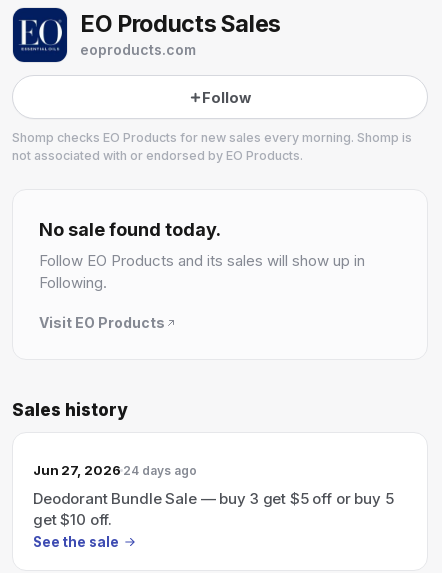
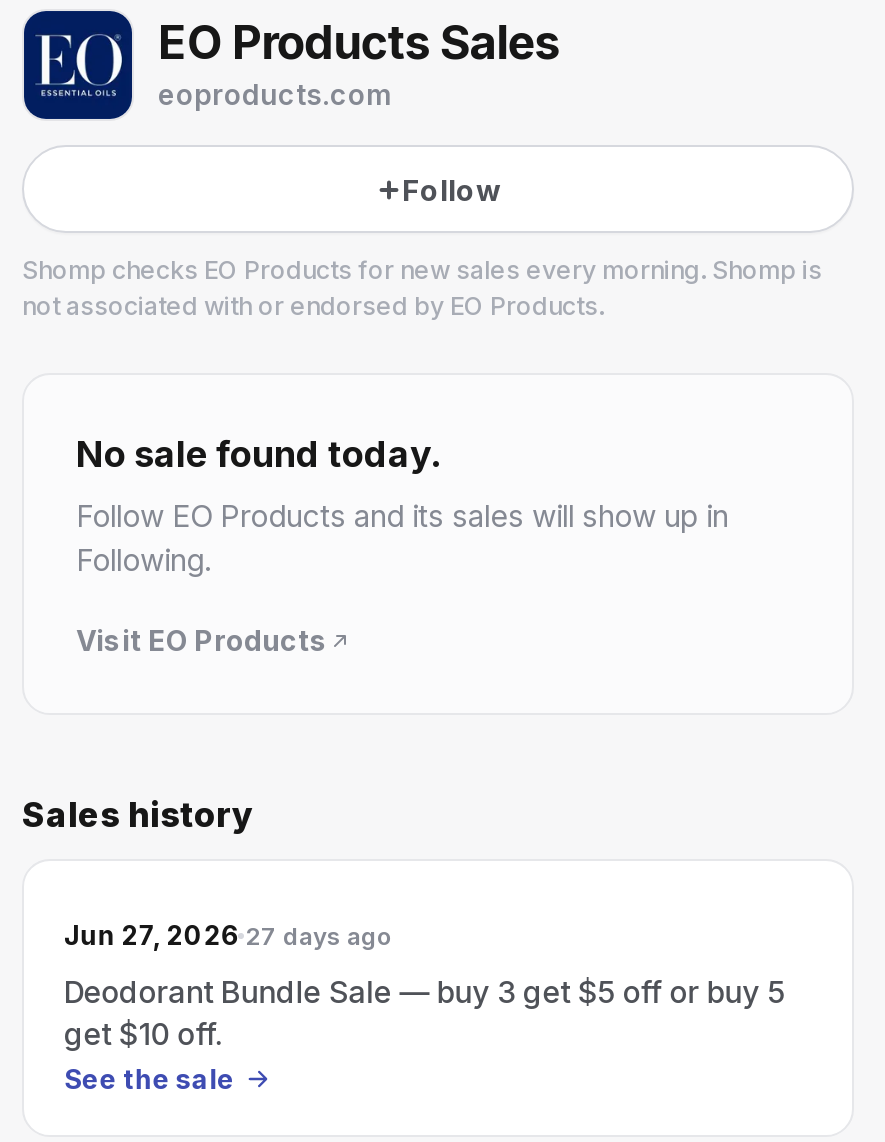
- Jun 27, 2026 24 days ago
+ Jun 27, 2026 27 days ago
